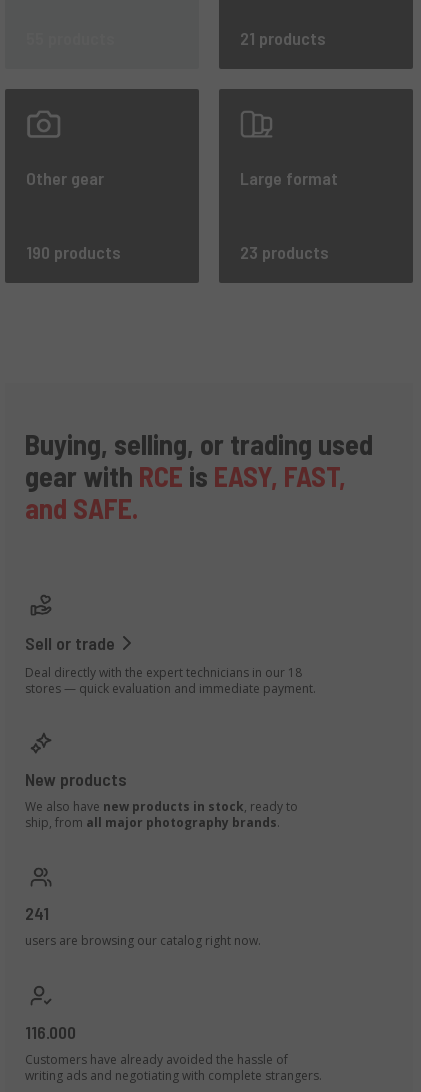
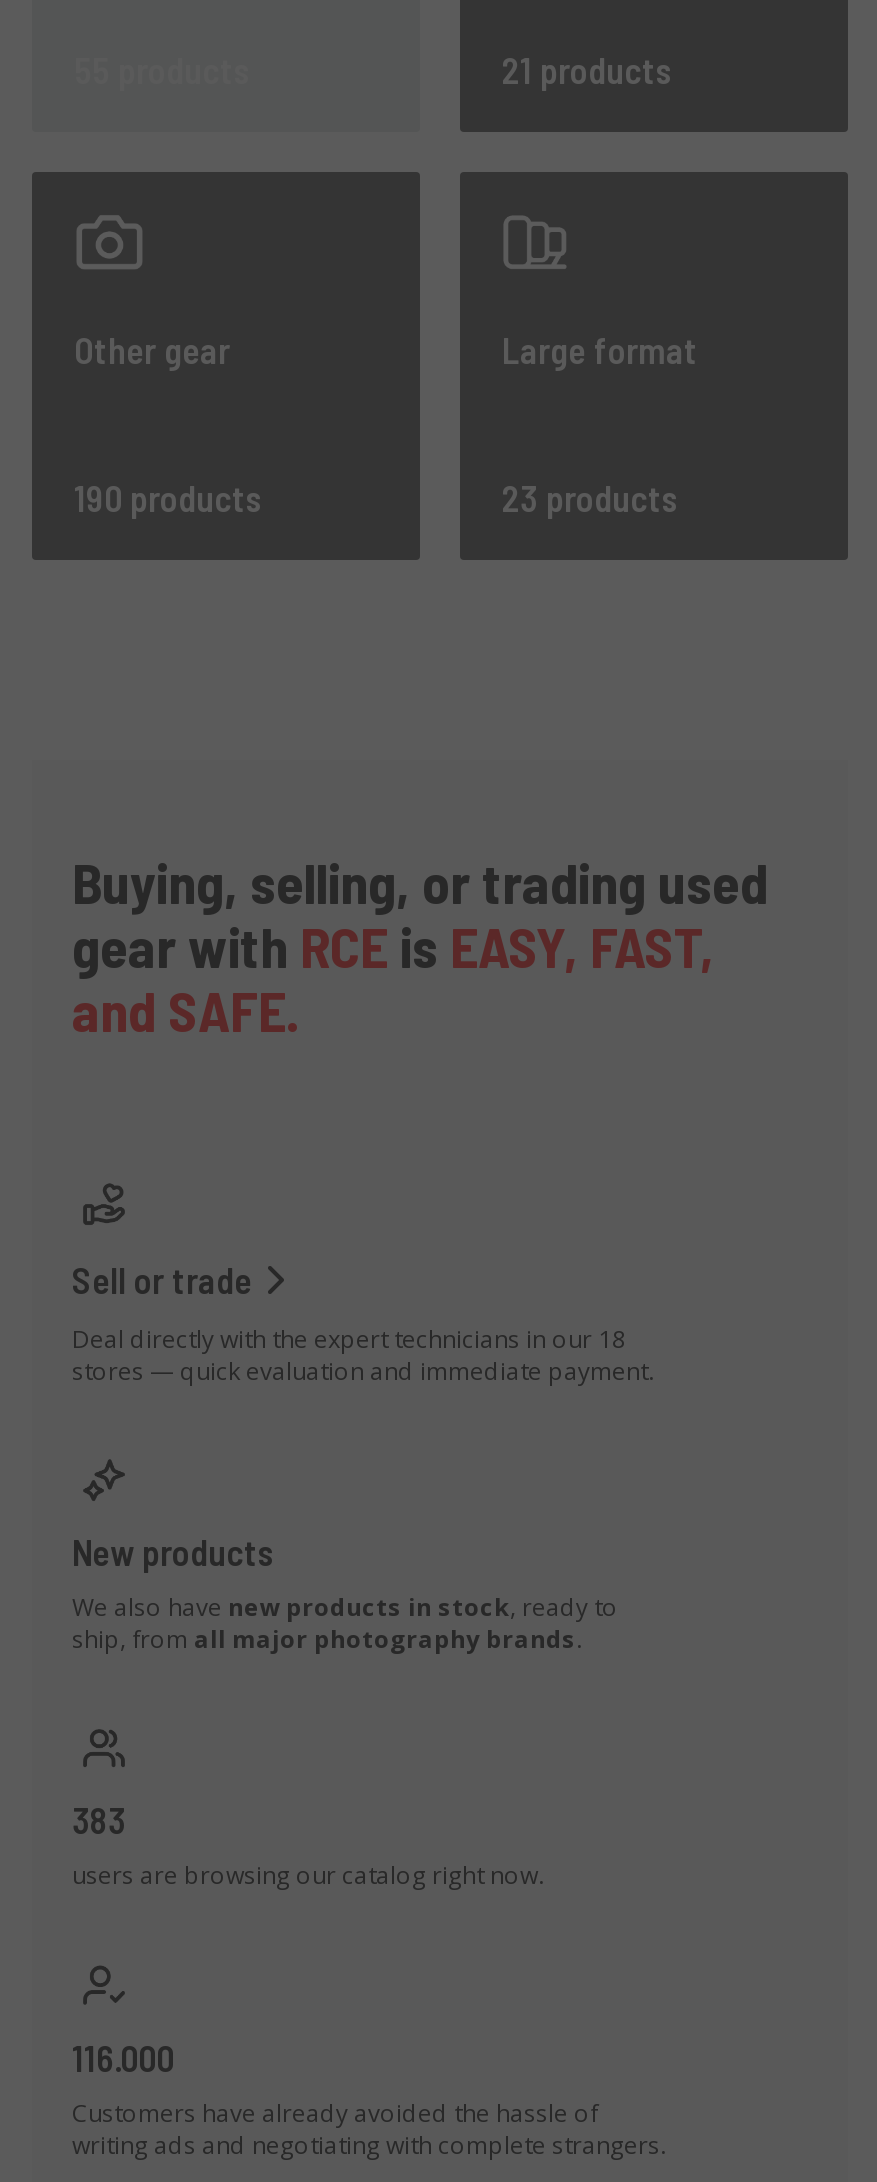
- 241
+ 383
